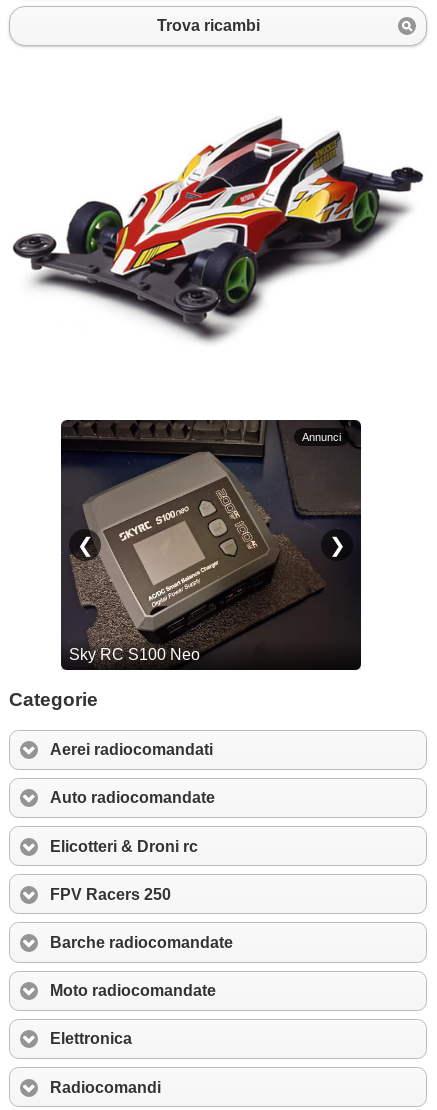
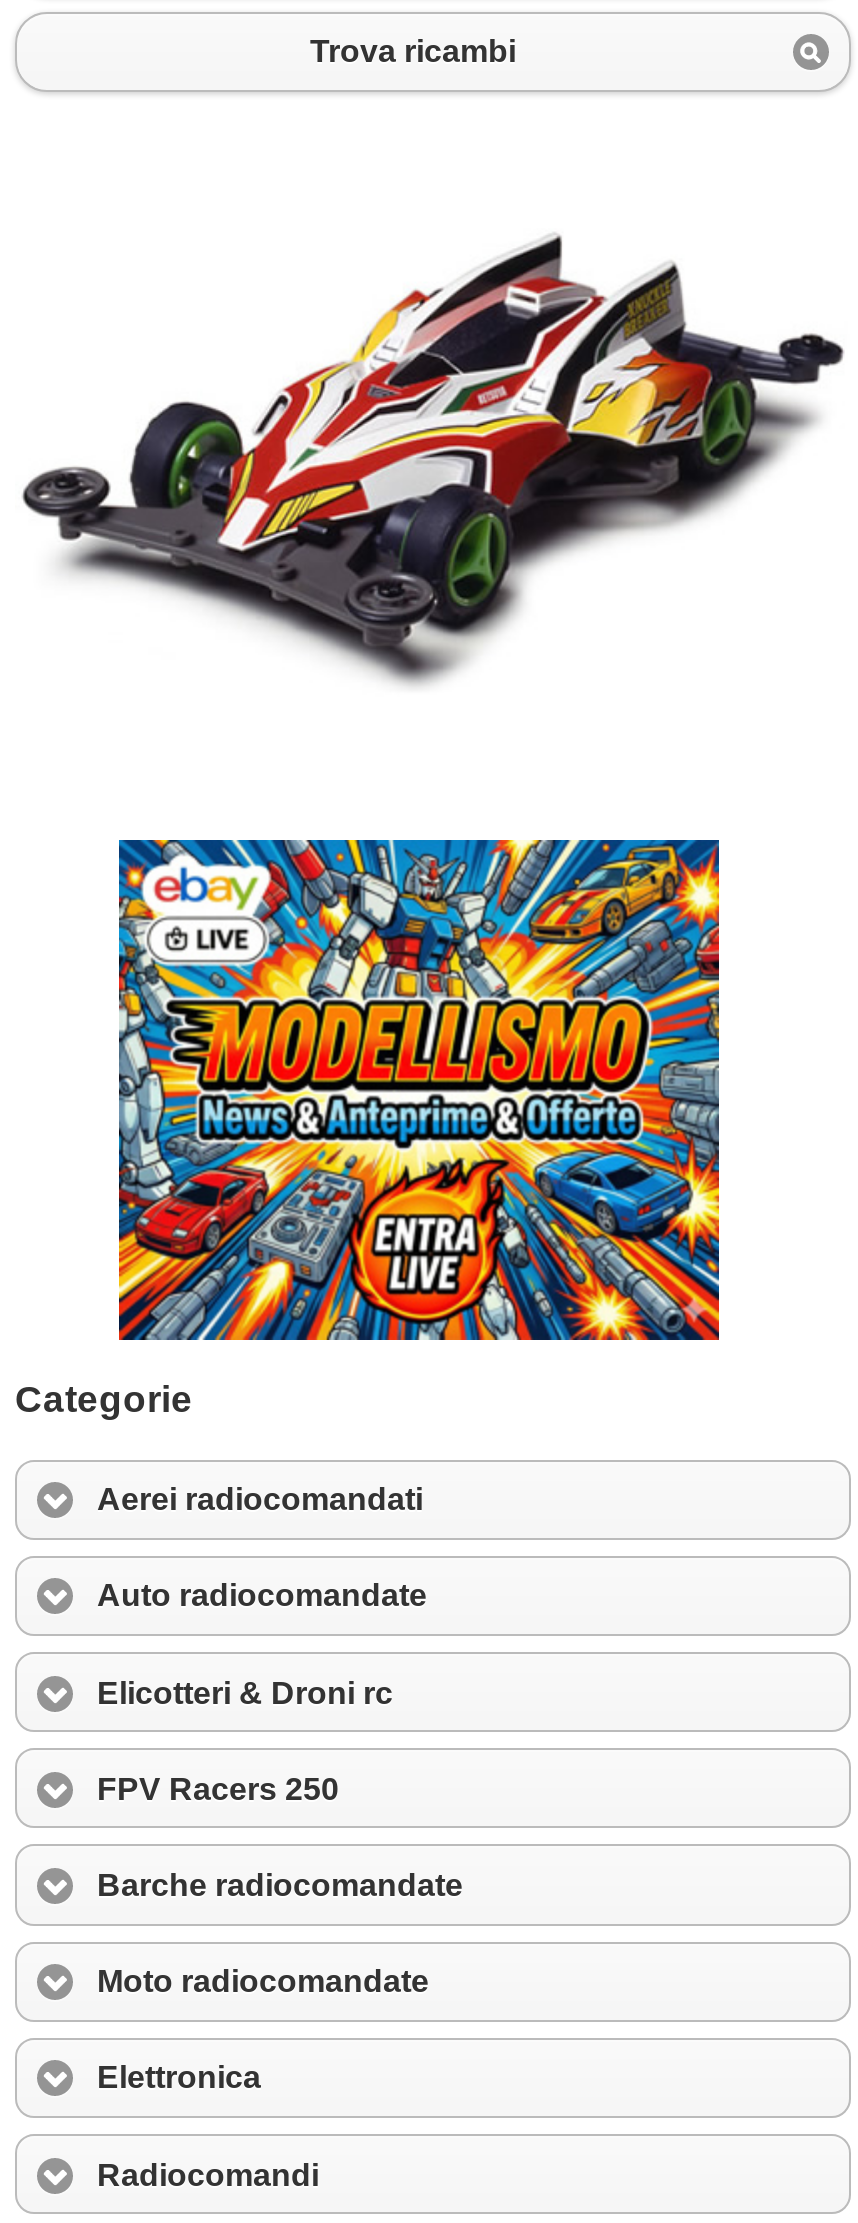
- [image]
+ [image]
